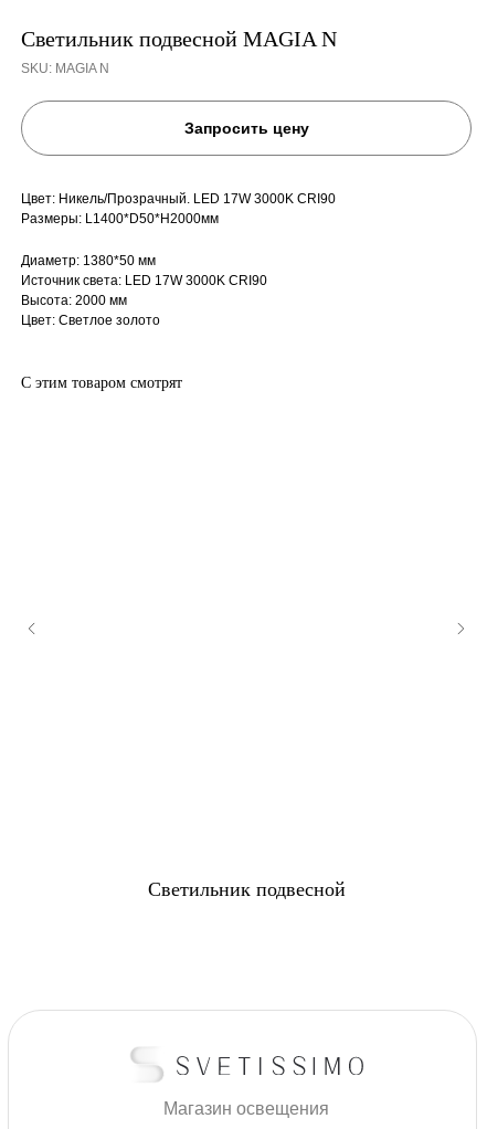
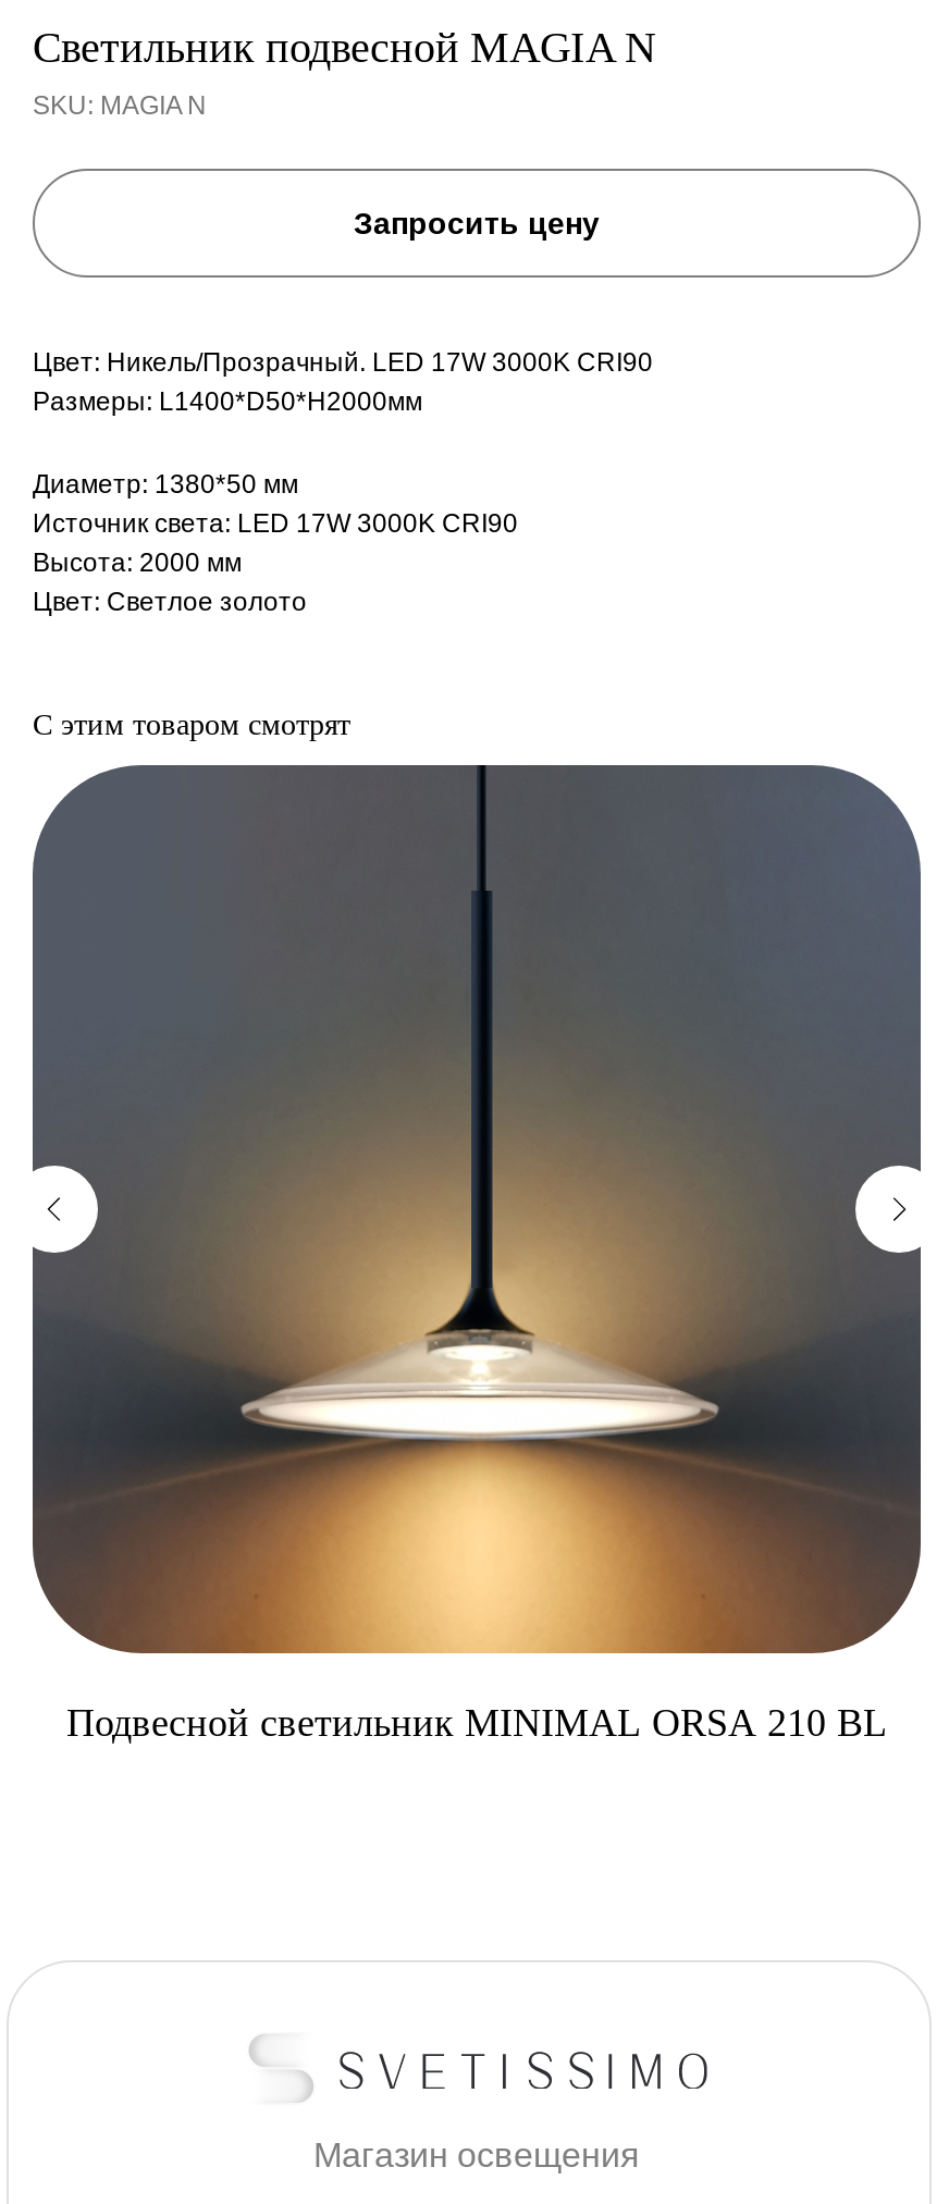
+ [image]

- Светильник подвесной
+ Подвесной светильник MINIMAL ORSA 210 BL
